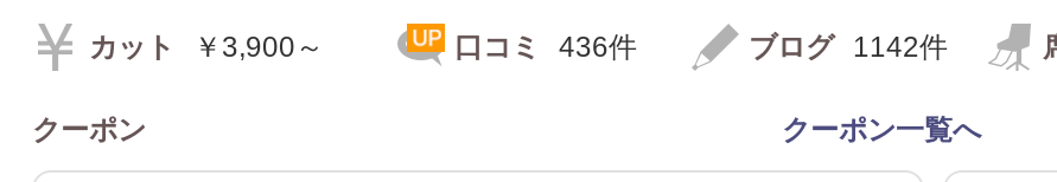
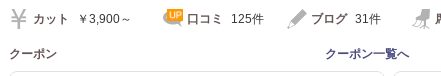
- 口コミ 436件
+ 口コミ 125件

- ブログ 1142件
+ ブログ 31件
